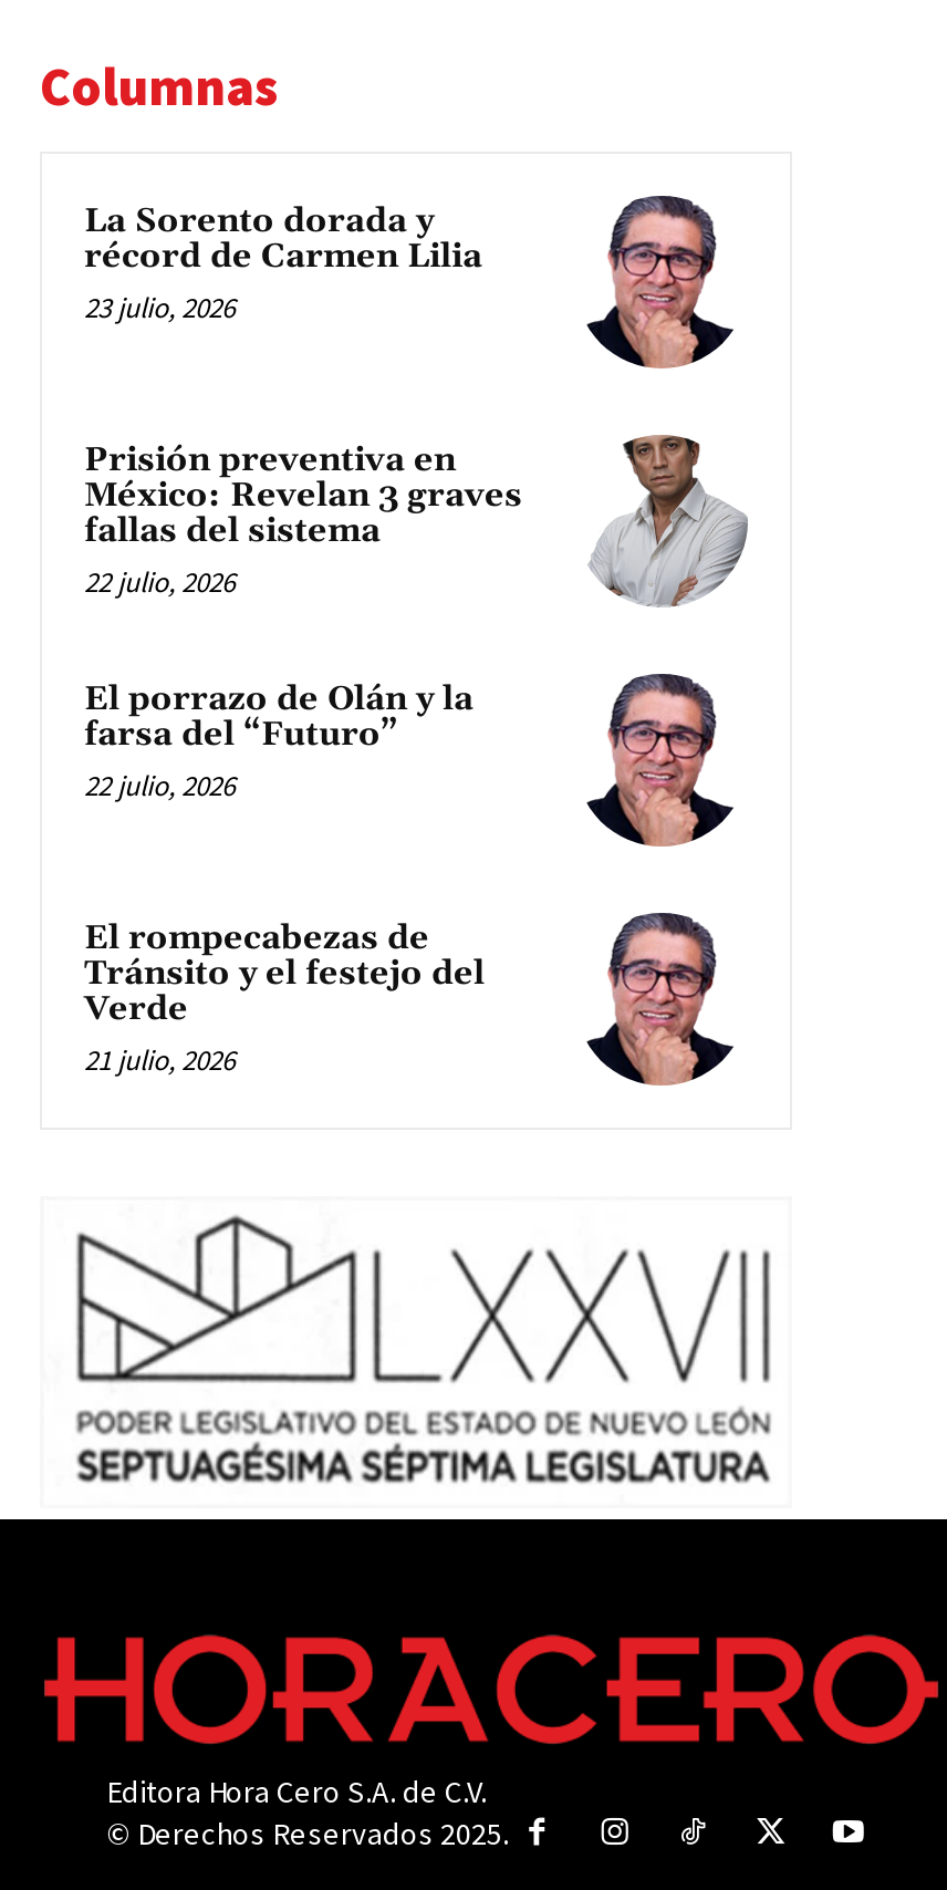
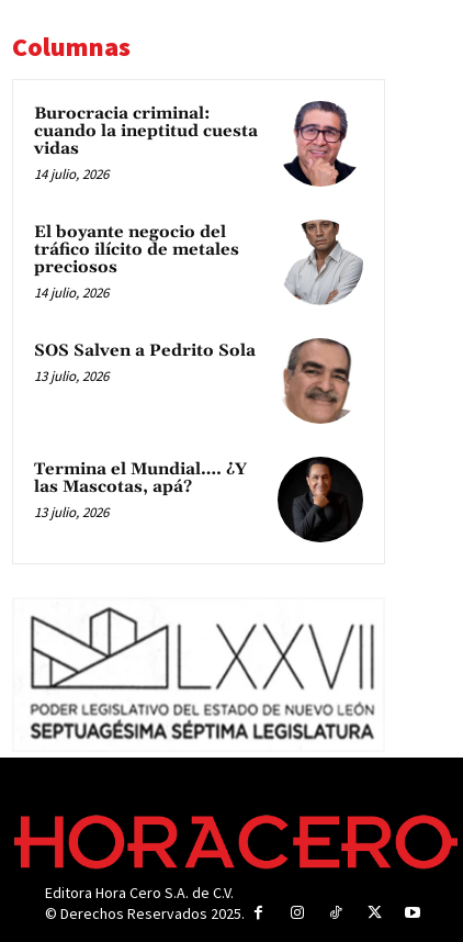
- La Sorento dorada y
- récord de Carmen Lilia
- 23 julio, 2026
+ Burocracia criminal:
+ cuando la ineptitud cuesta
+ vidas
+ 14 julio, 2026

- Prisión preventiva en
- México: Revelan 3 graves
- fallas del sistema
- 22 julio, 2026
+ El boyante negocio del
+ tráfico ilícito de metales
+ preciosos
+ 14 julio, 2026

- El porrazo de Olán y la
- farsa del “Futuro”
- 22 julio, 2026
+ SOS Salven a Pedrito Sola
+ 13 julio, 2026

- [image]
+ [image]

- El rompecabezas de
- Tránsito y el festejo del
- Verde
- 21 julio, 2026
+ Termina el Mundial…. ¿Y
+ las Mascotas, apá?
+ 13 julio, 2026

- [image]
+ [image]
